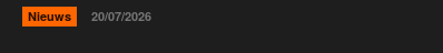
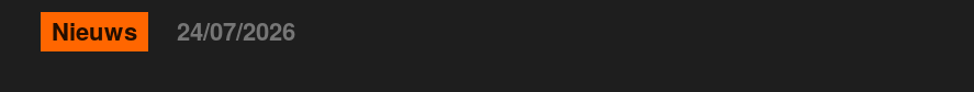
- Nieuws 20/07/2026
+ Nieuws 24/07/2026
